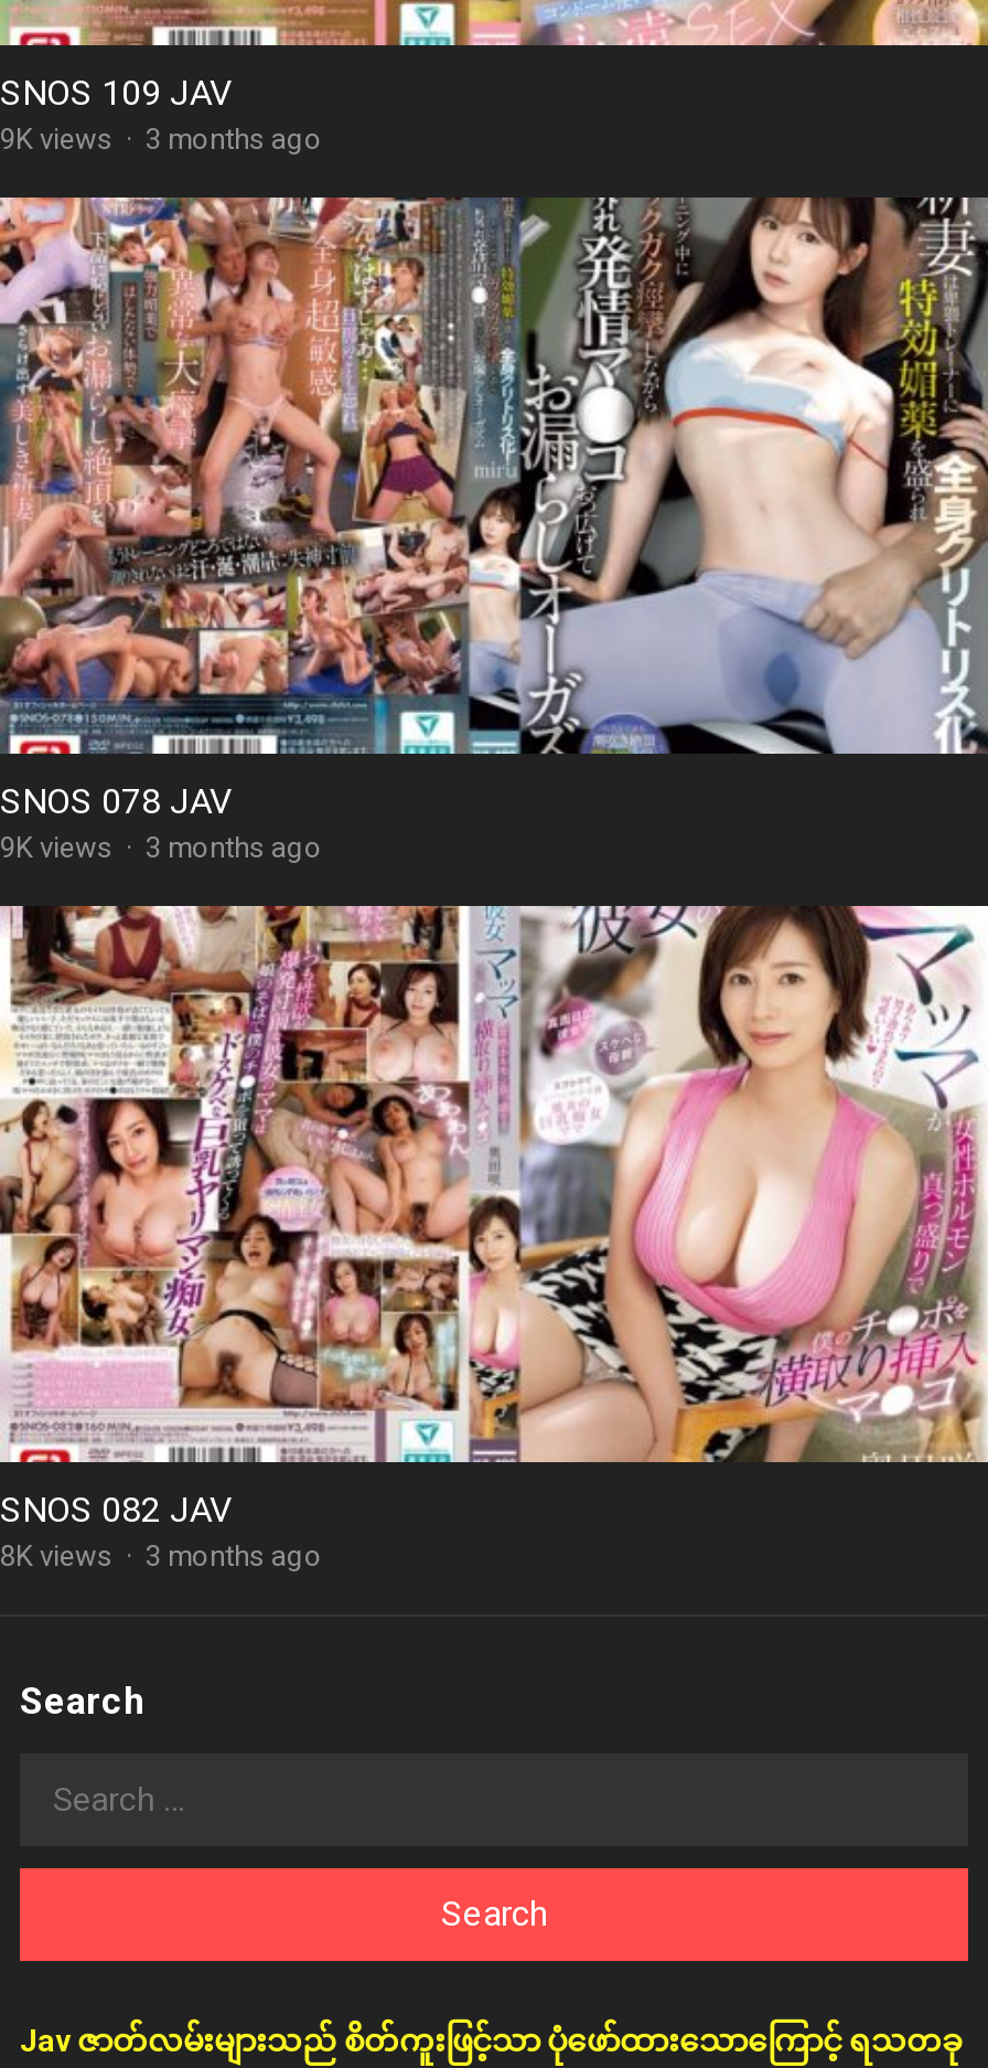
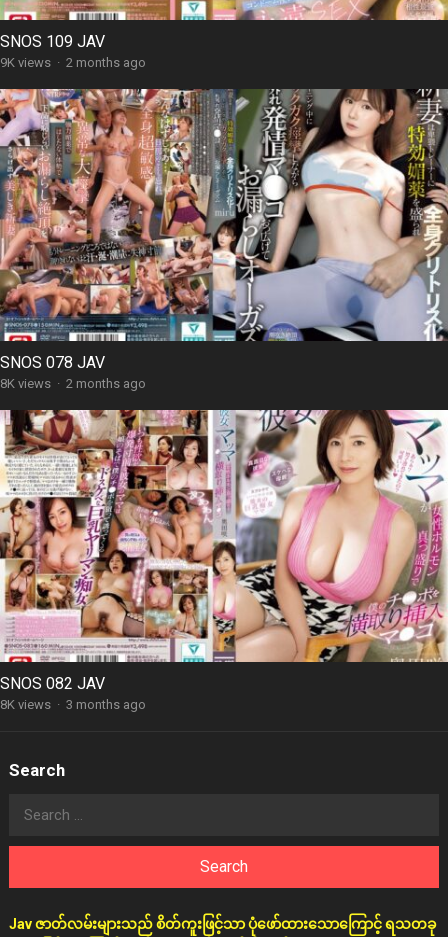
- 9K views · 3 months ago
+ 9K views · 2 months ago

- 9K views · 3 months ago
+ 8K views · 2 months ago
